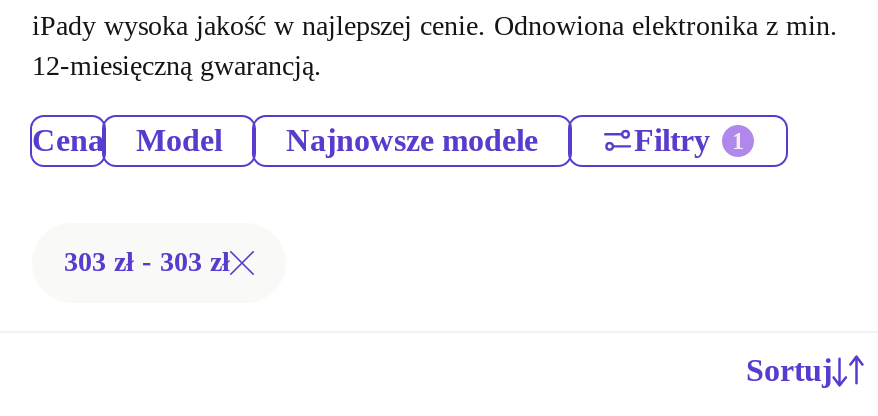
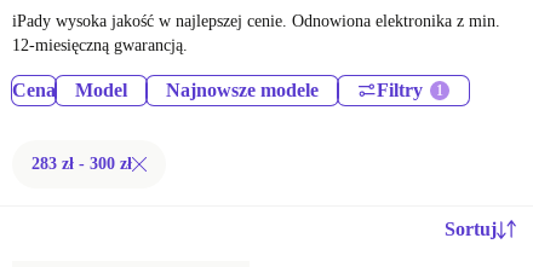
- 303 zł - 303 zł
+ 283 zł - 300 zł
